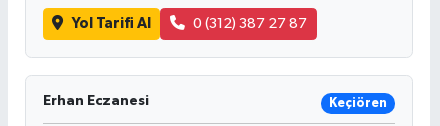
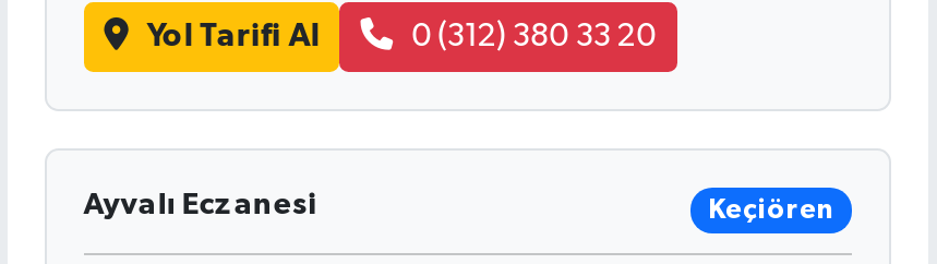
- 0 (312) 387 27 87
+ 0 (312) 380 33 20

- Erhan Eczanesi
+ Ayvalı Eczanesi
